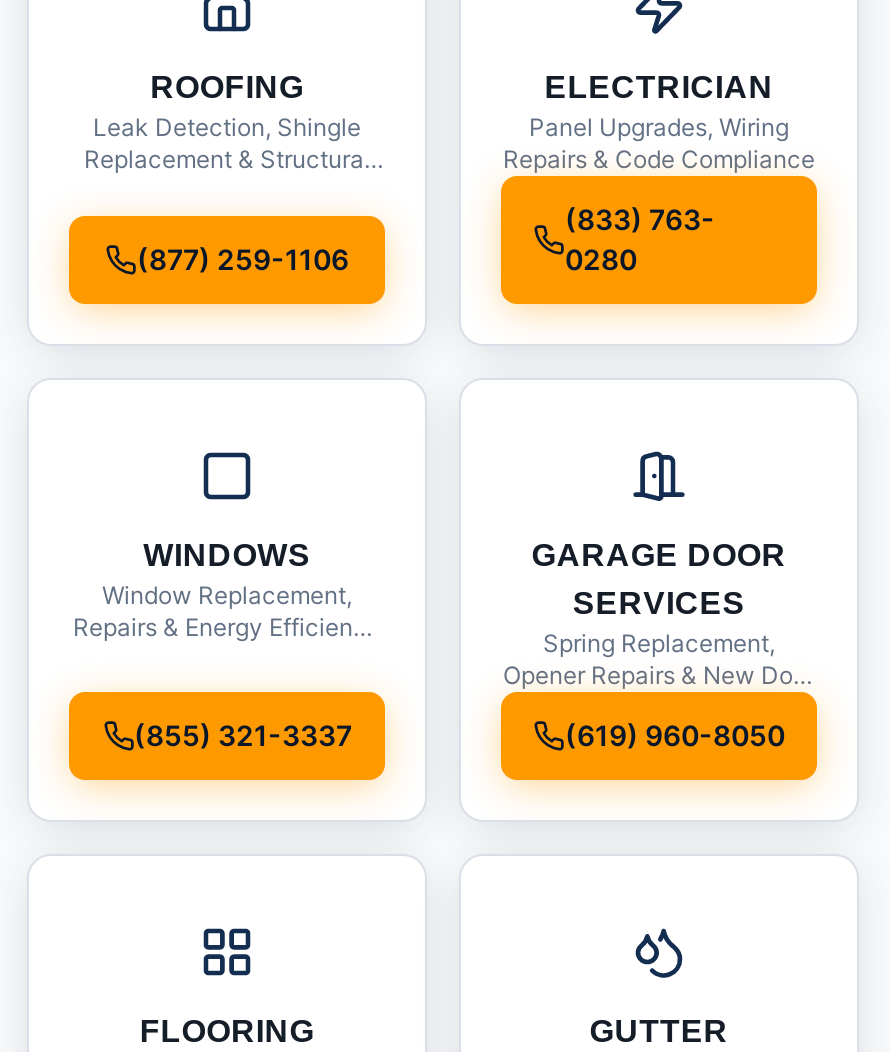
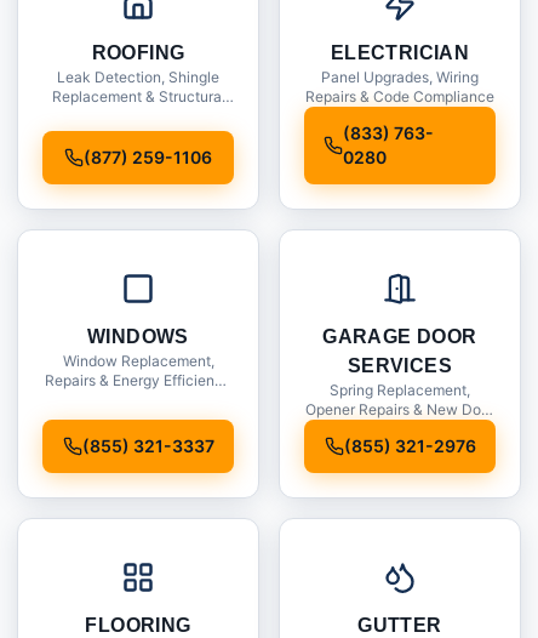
- (619) 960-8050
+ (855) 321-2976
